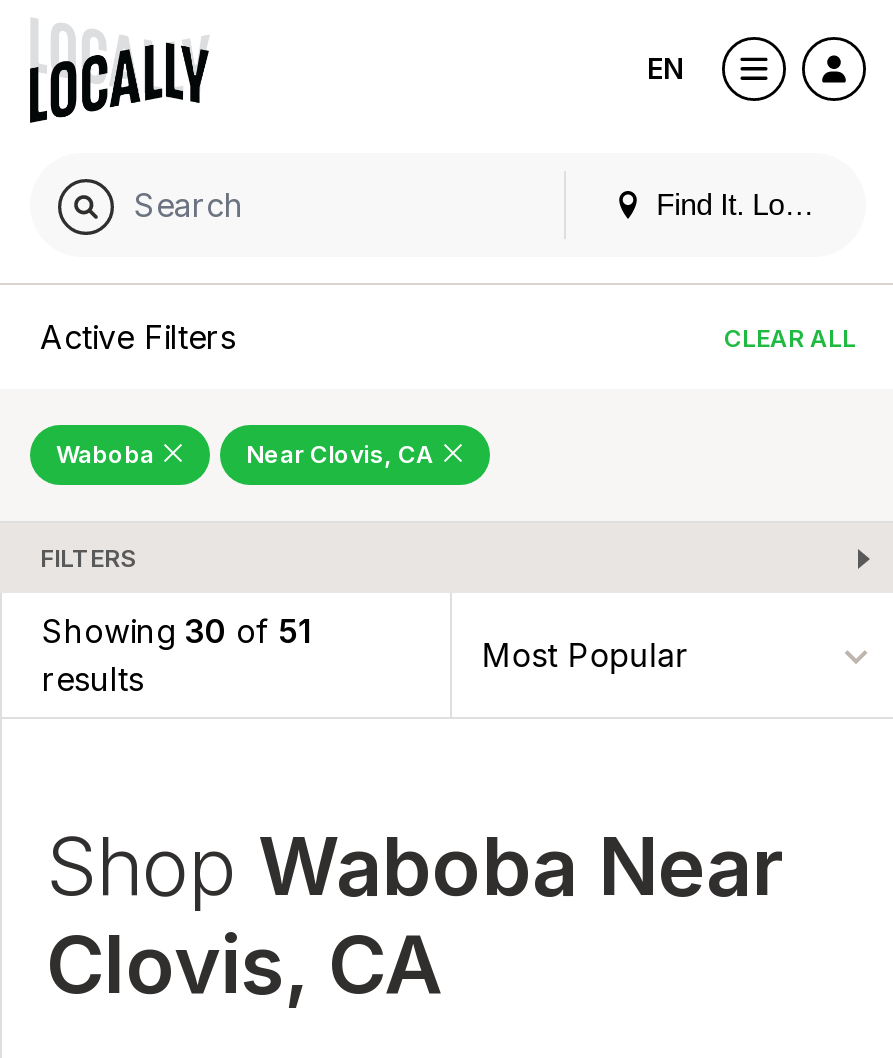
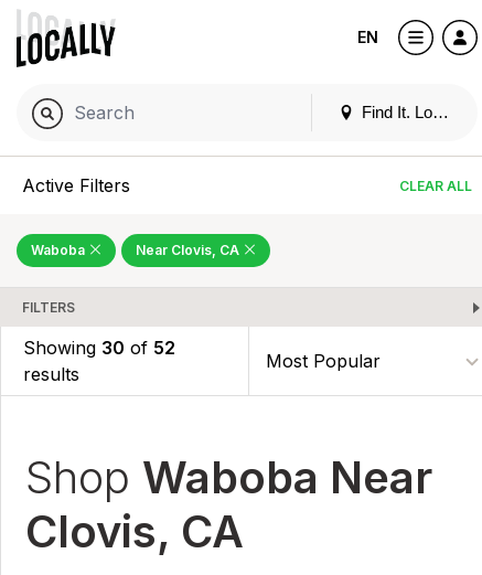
- Showing 30 of 51
+ Showing 30 of 52
